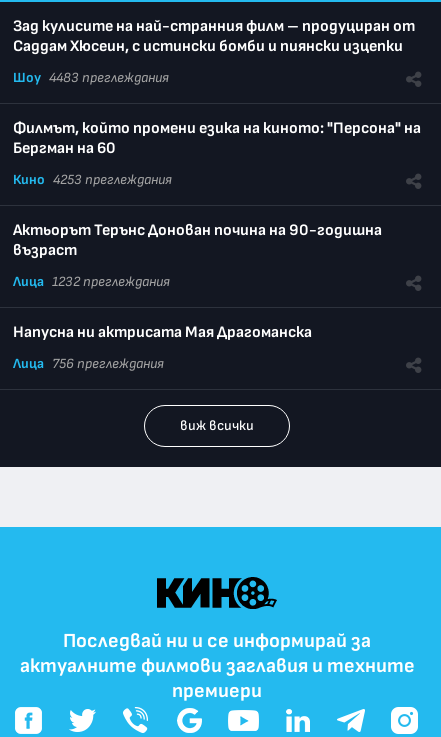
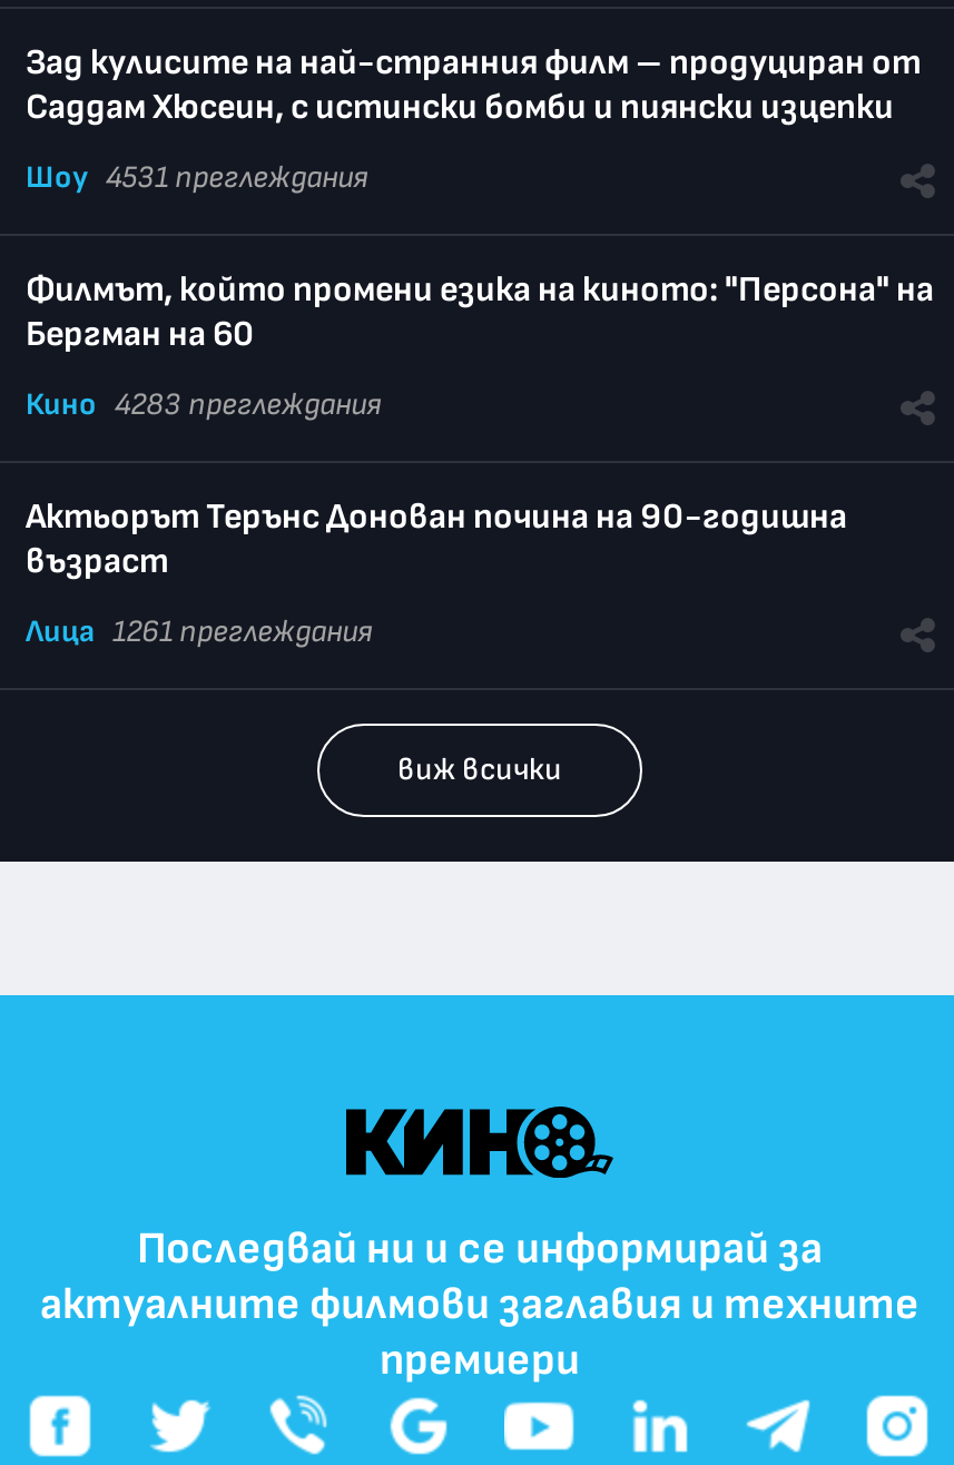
- Шоу 4483 преглеждания
+ Шоу 4531 преглеждания

- Кино 4253 преглеждания
+ Кино 4283 преглеждания

- Лица 1232 преглеждания
- Напусна ни актрисата Мая Драгоманска
- Лица 756 преглеждания
+ Лица 1261 преглеждания
